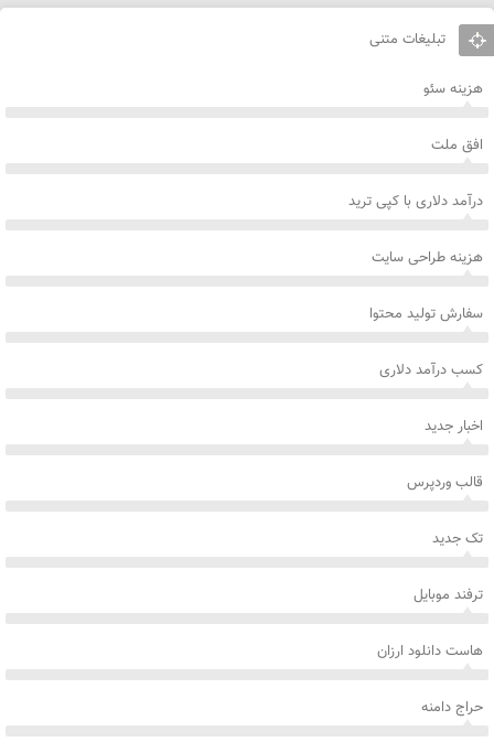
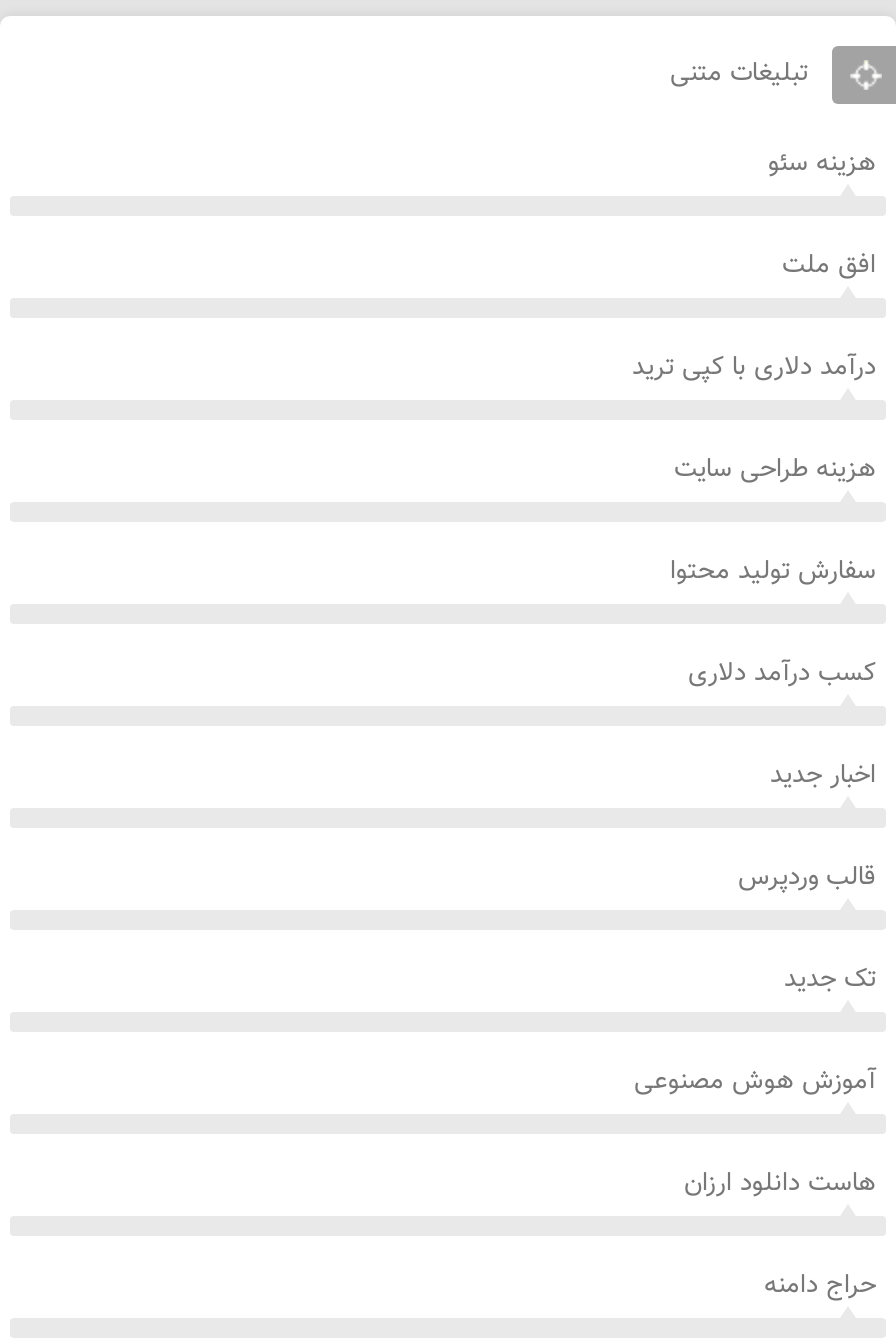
- ترفند موبایل
+ آموزش هوش مصنوعی
